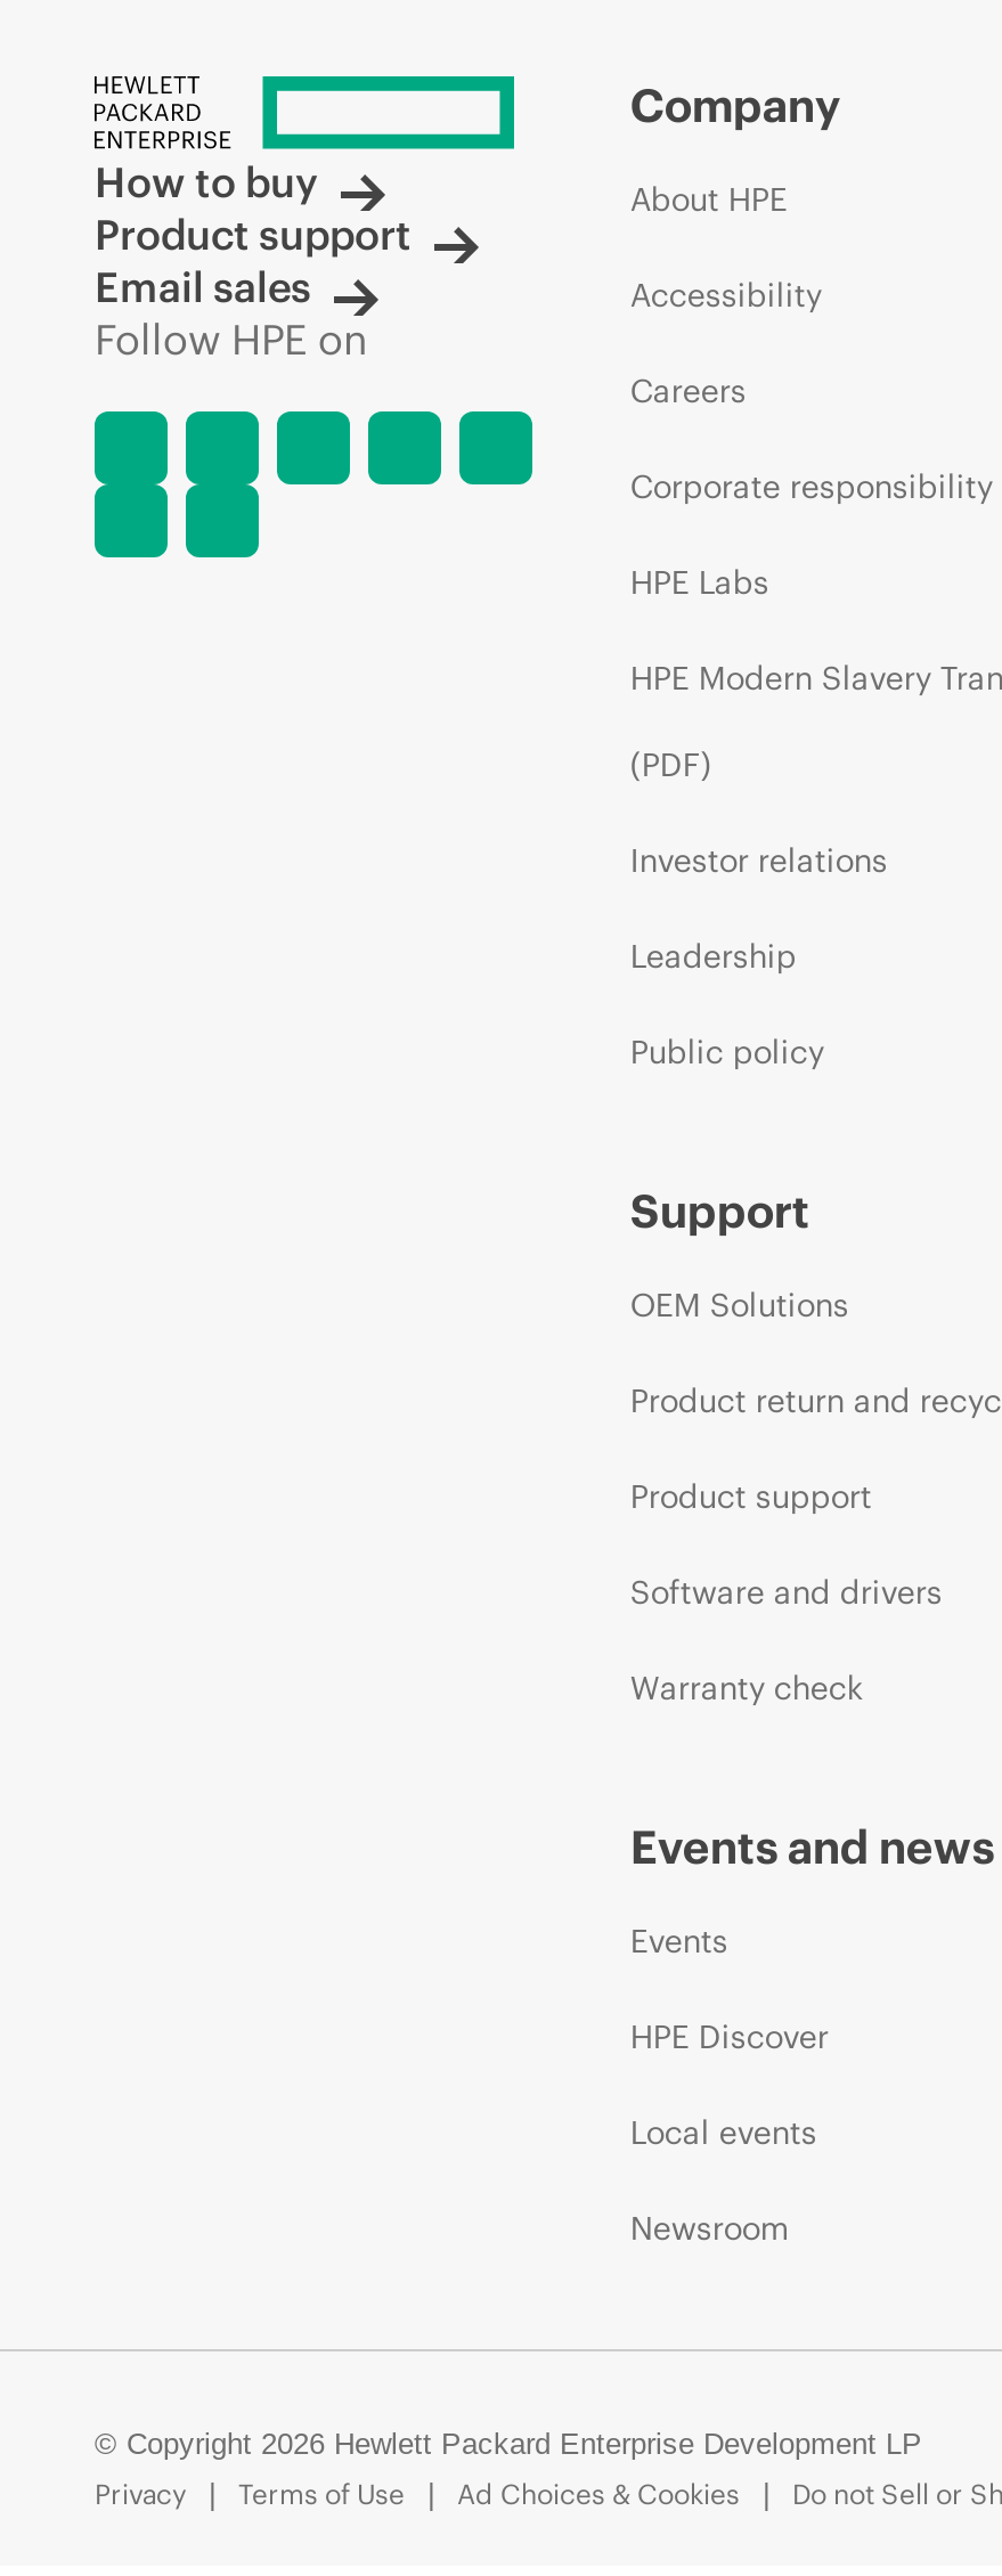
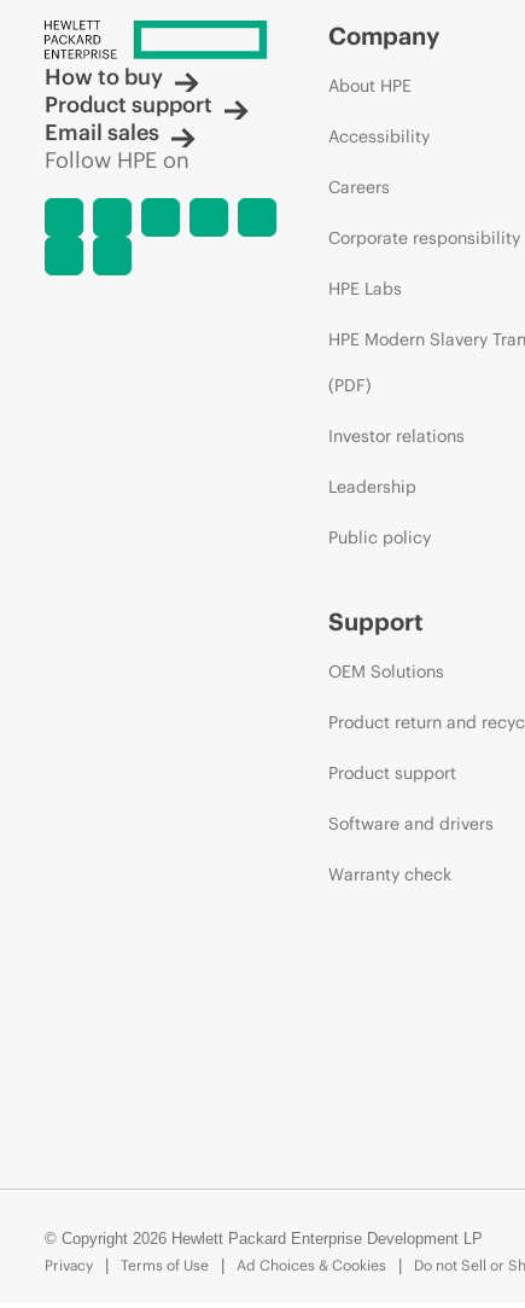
- Events and news
- Events
- HPE Discover
- Local events
- Newsroom
